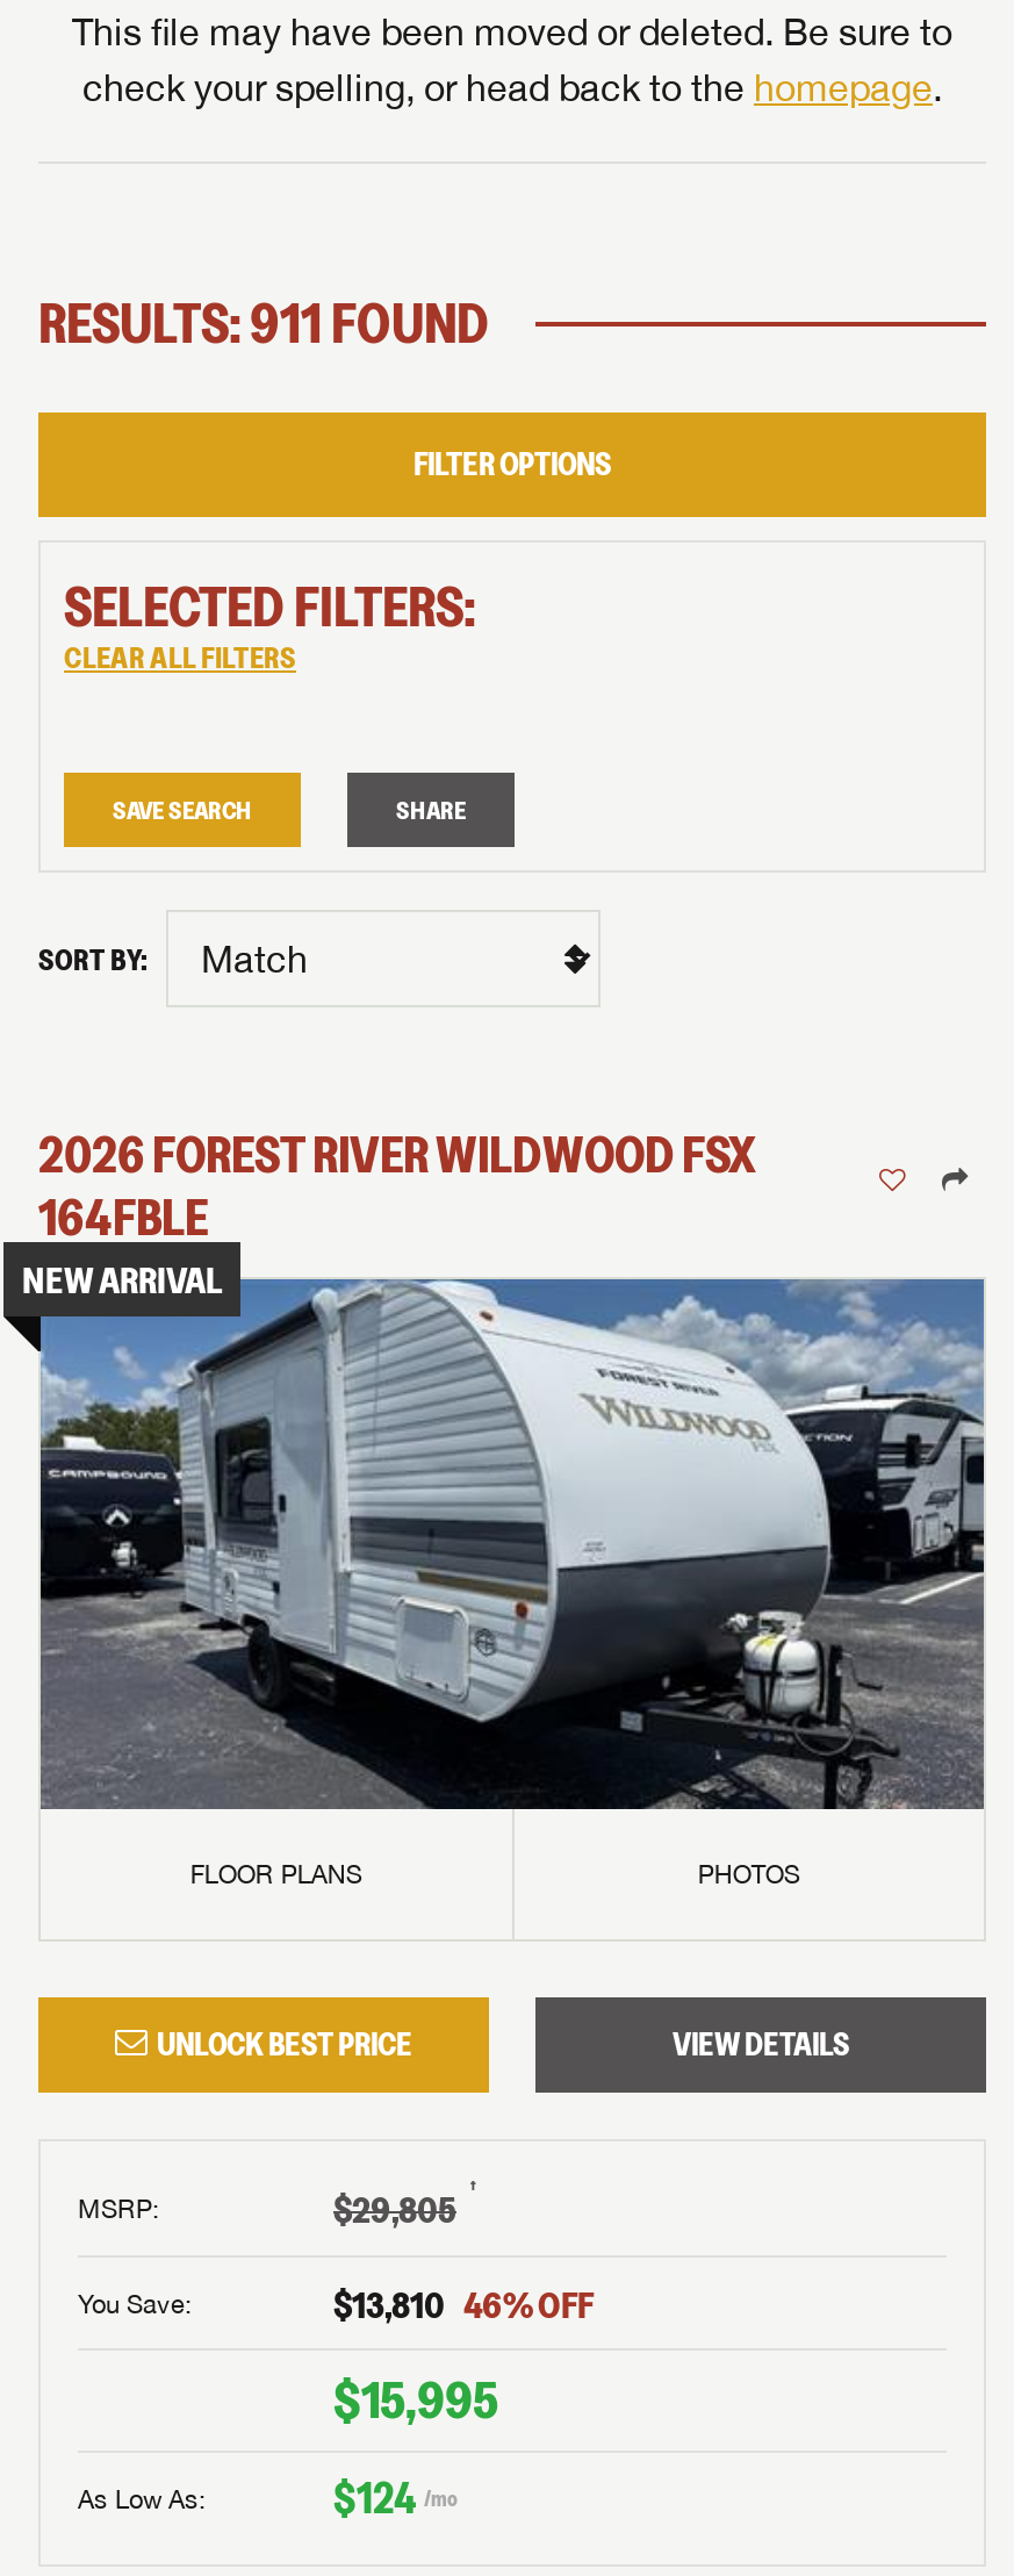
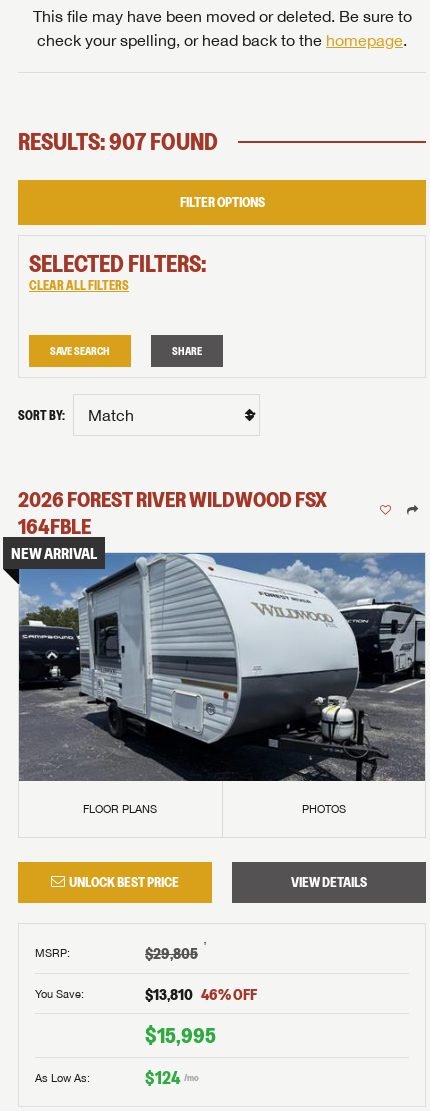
- RESULTS: 911 FOUND
+ RESULTS: 907 FOUND
